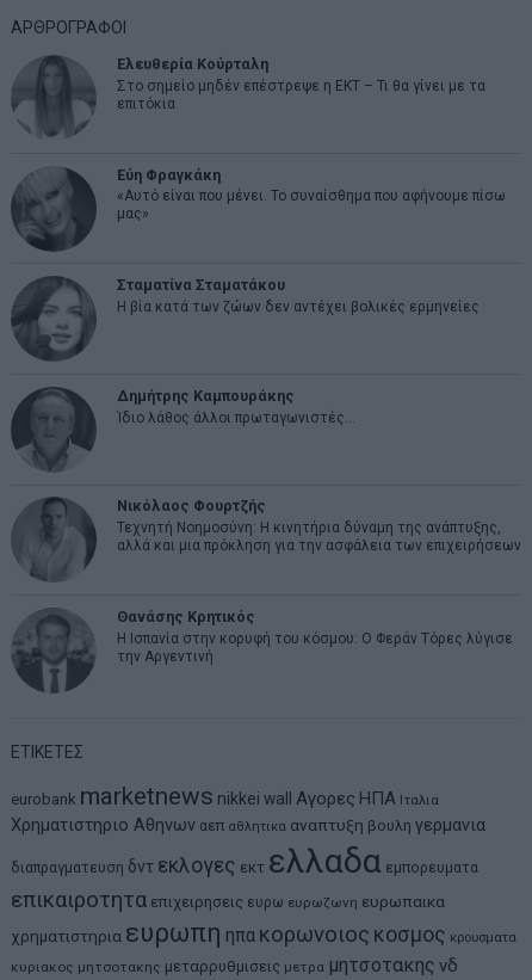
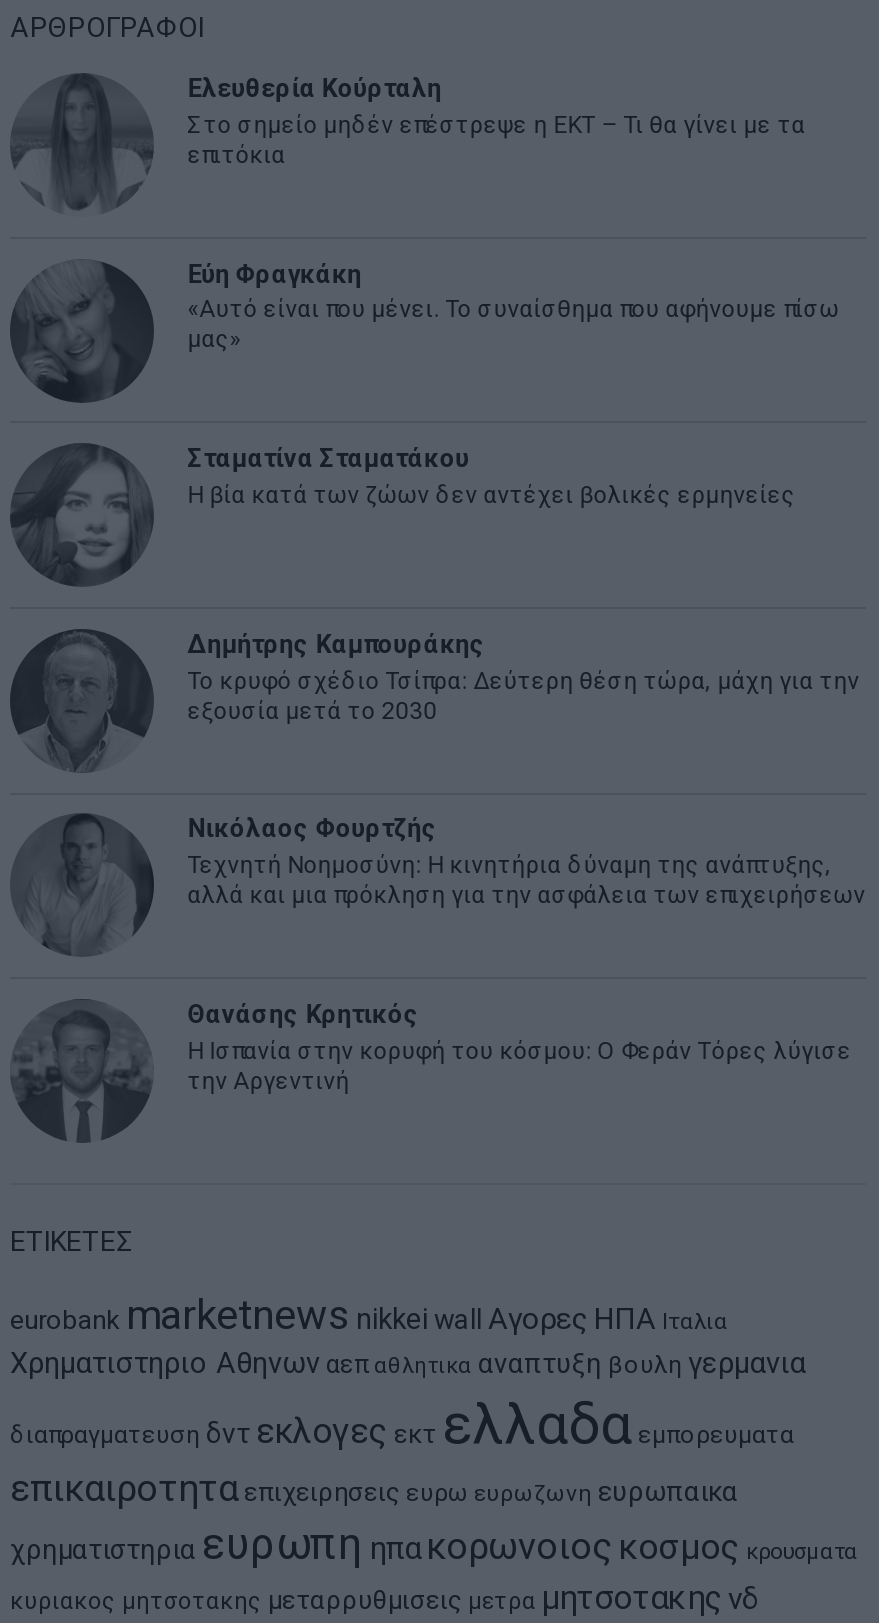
- Ίδιο λάθος άλλοι πρωταγωνιστές…
+ Το κρυφό σχέδιο Τσίπρα: Δεύτερη θέση τώρα, μάχη για την
+ εξουσία μετά το 2030
